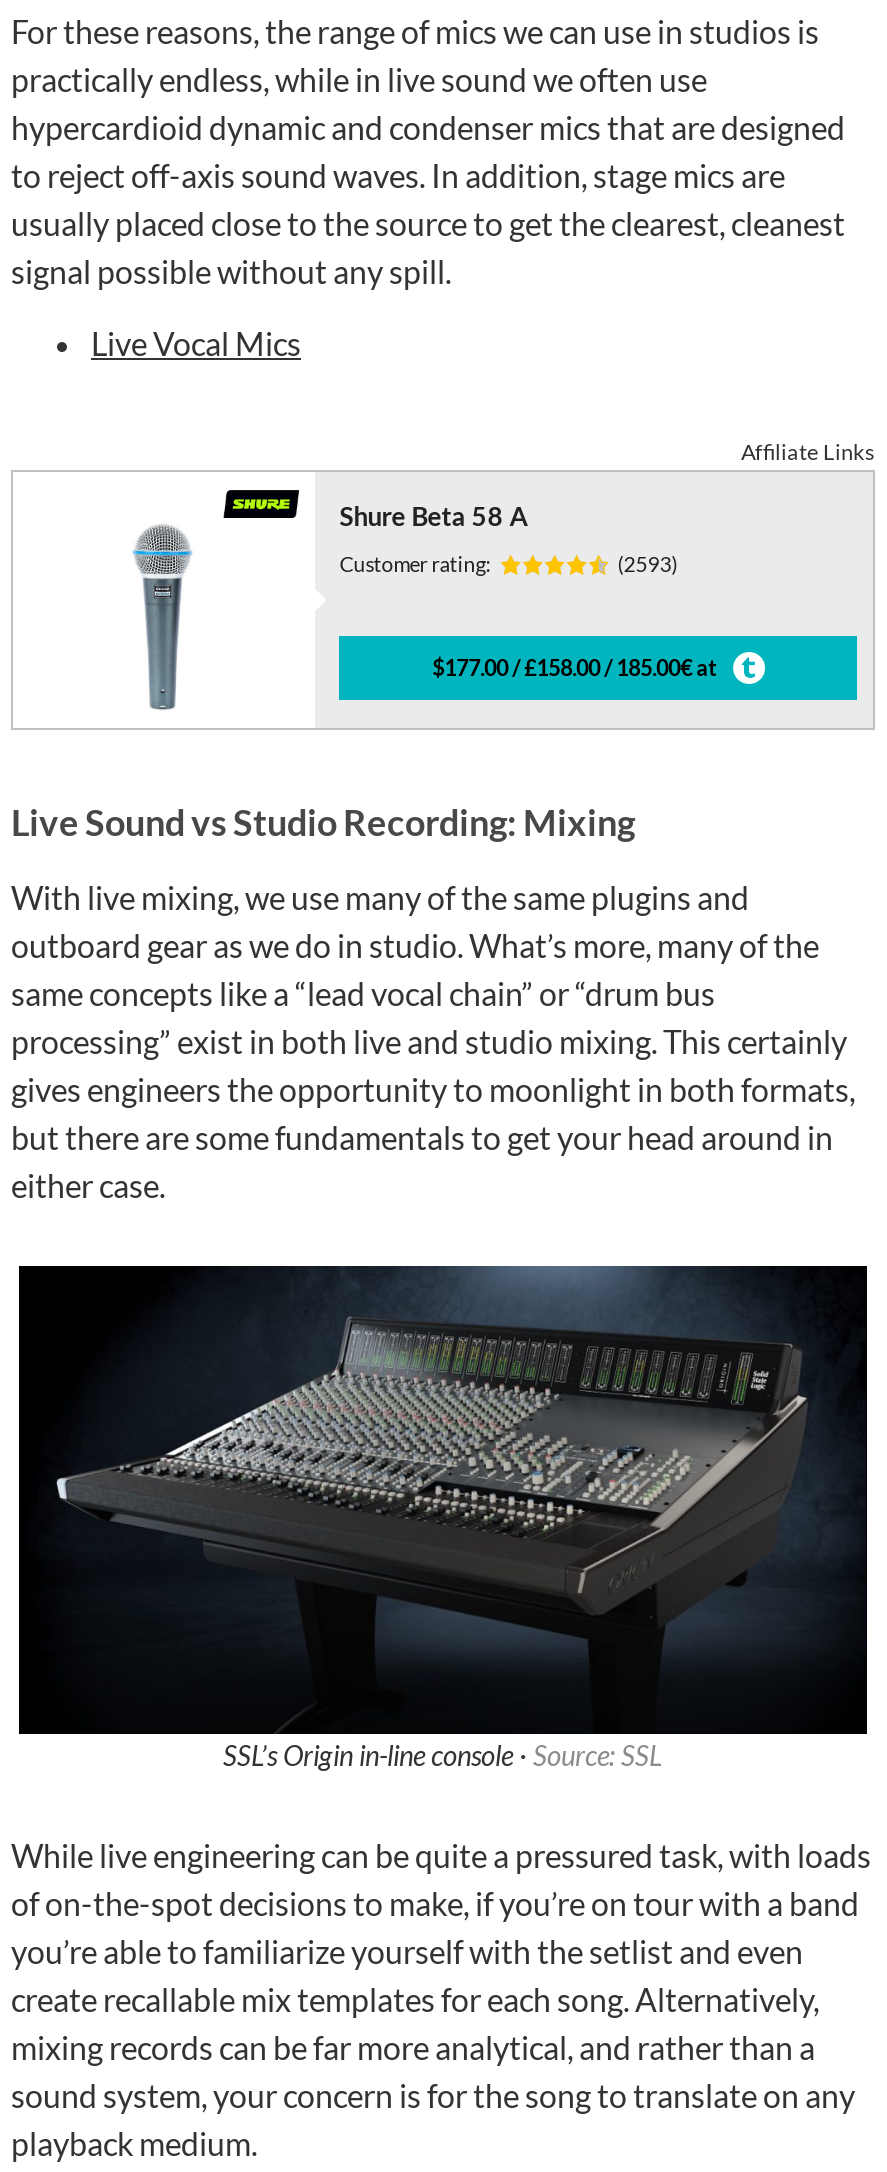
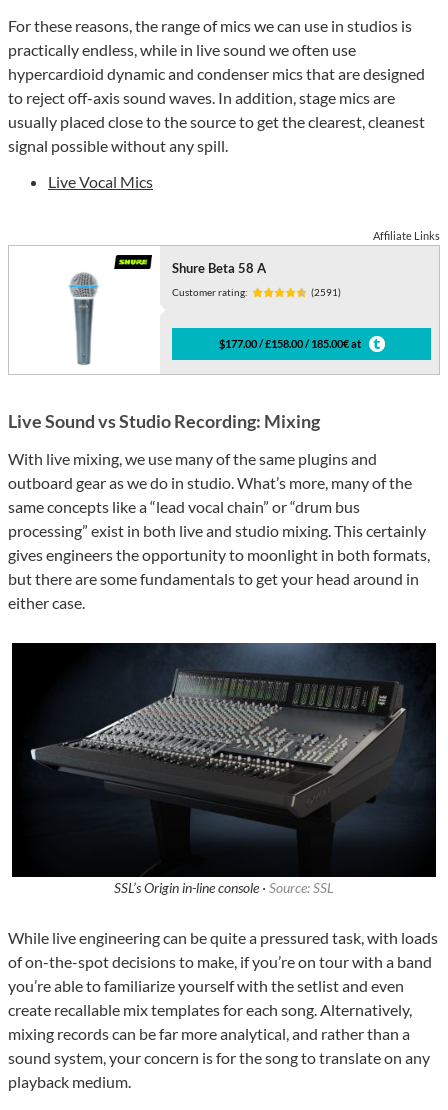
- (2593)
+ (2591)
